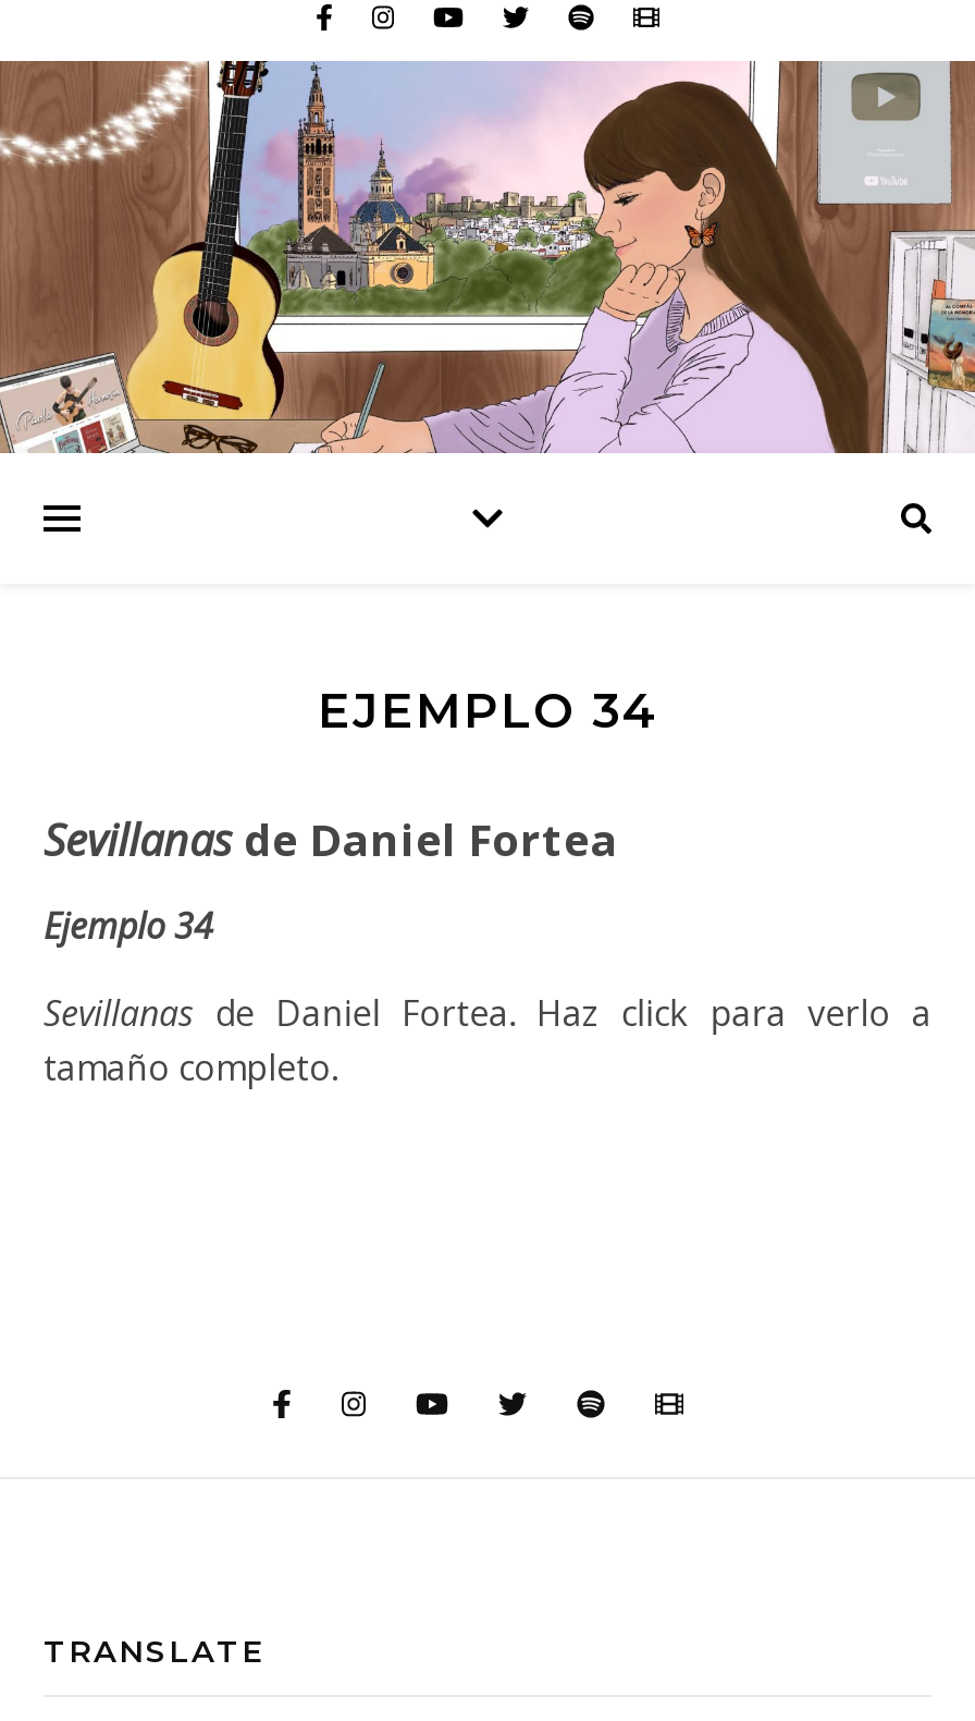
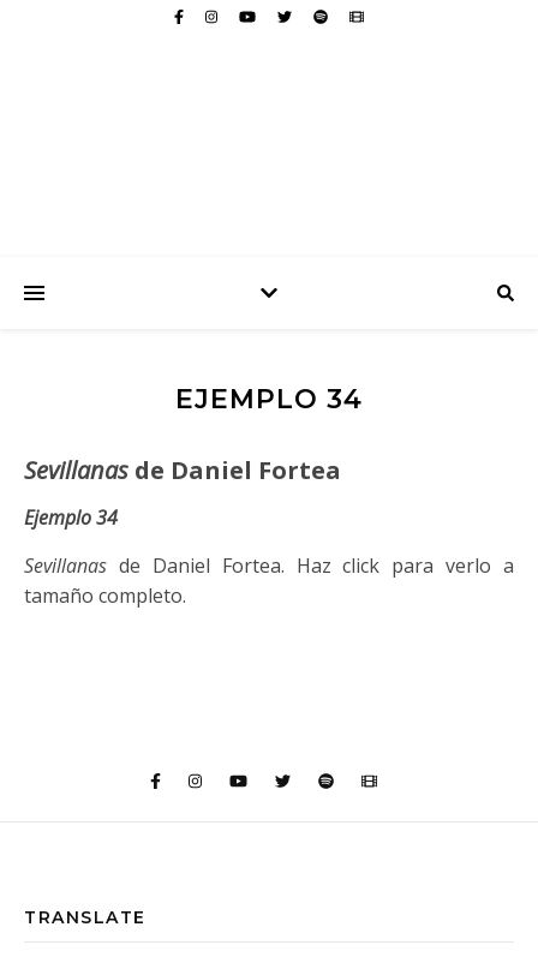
- [image]
